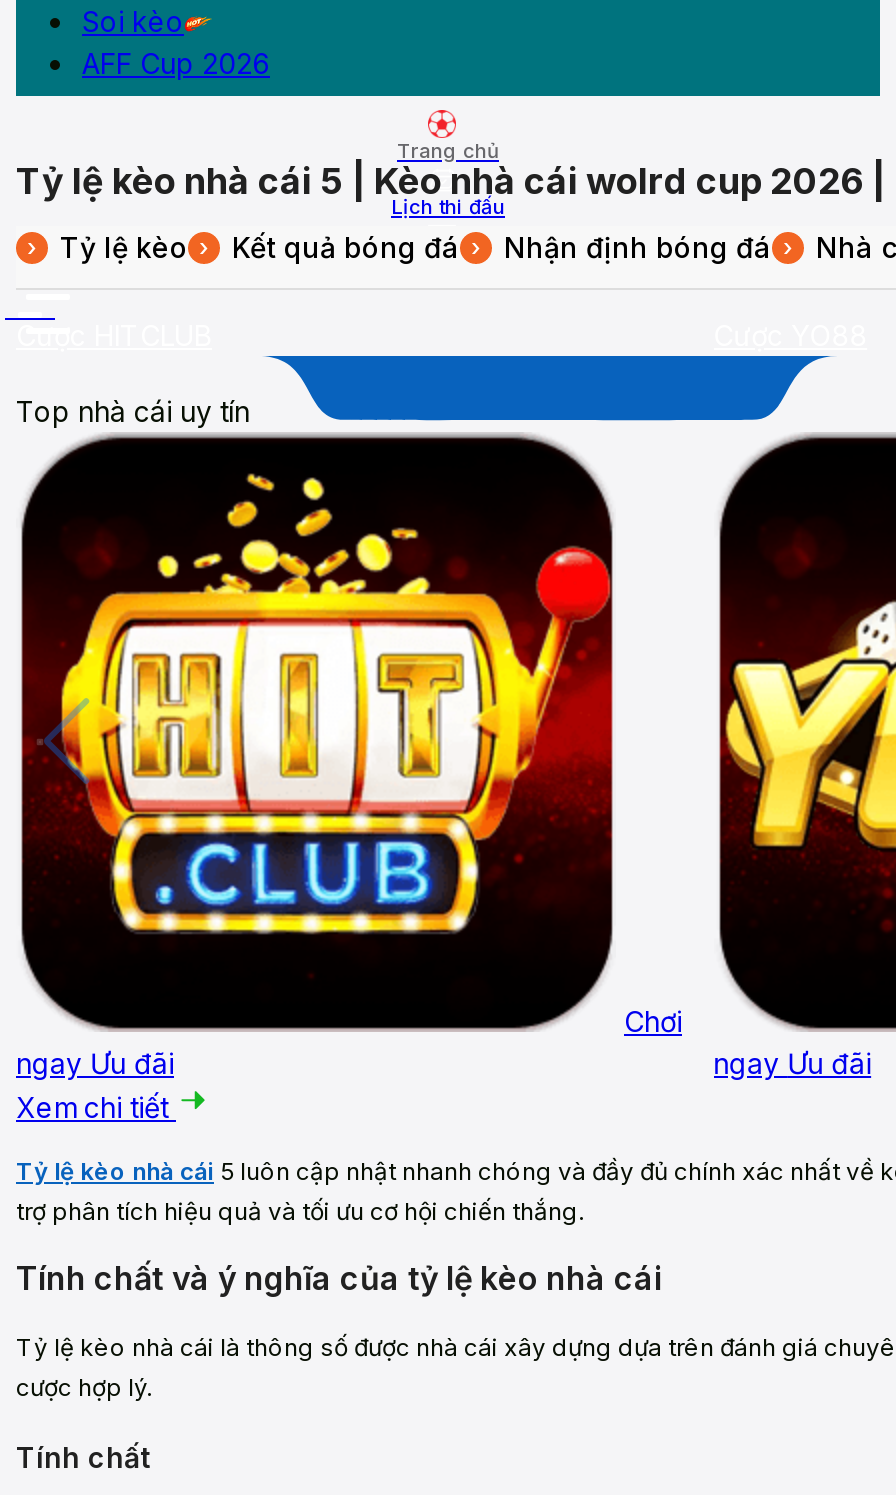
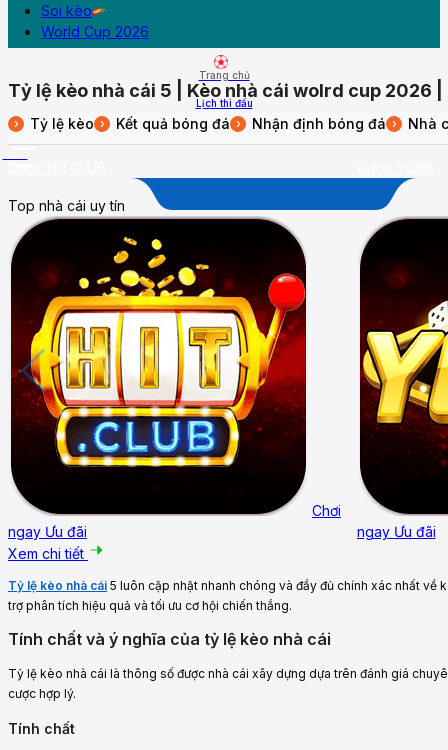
- AFF Cup 2026
+ World Cup 2026
